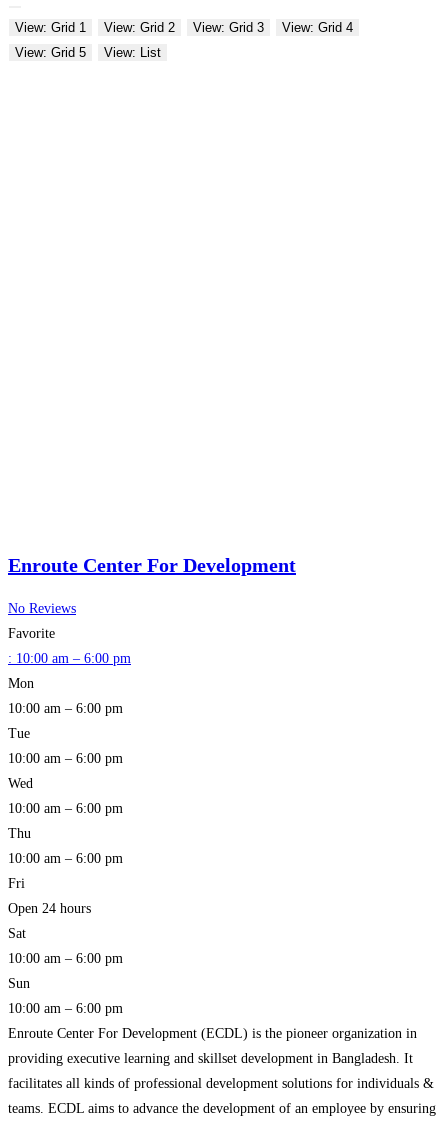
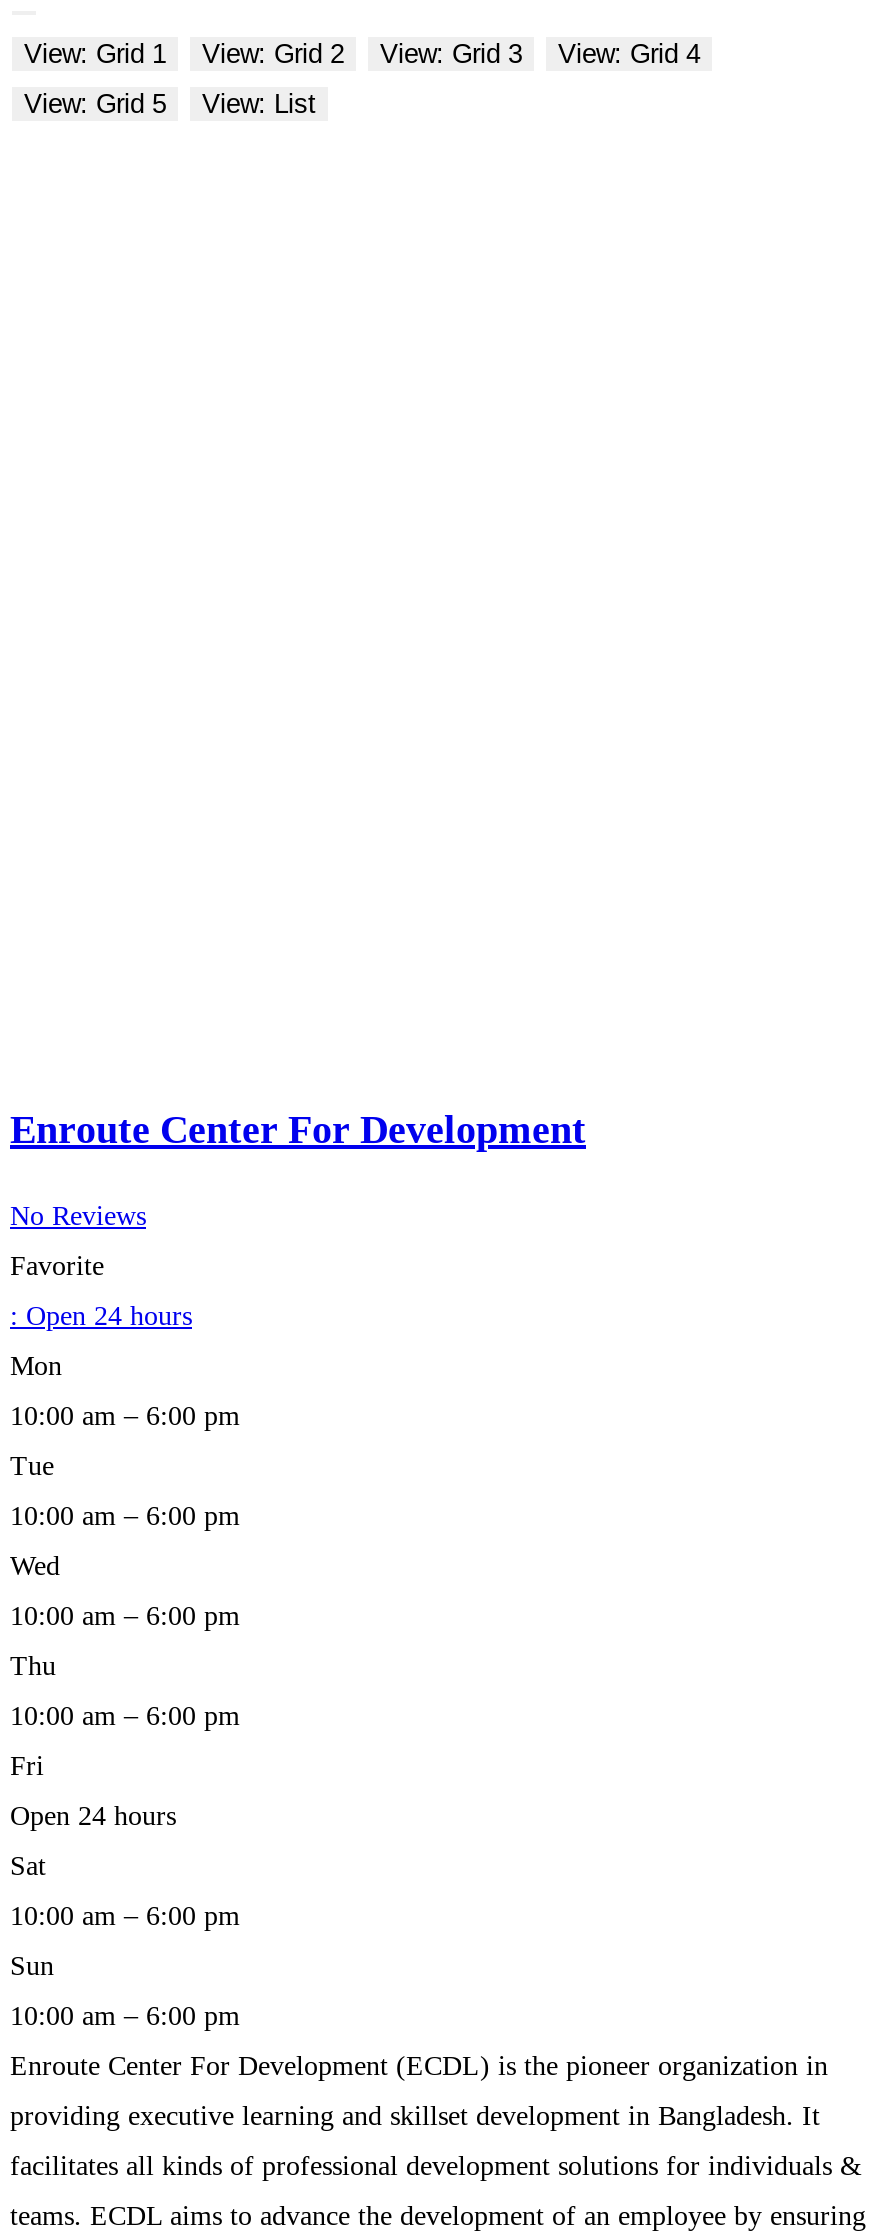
- : 10:00 am – 6:00 pm
+ : Open 24 hours
